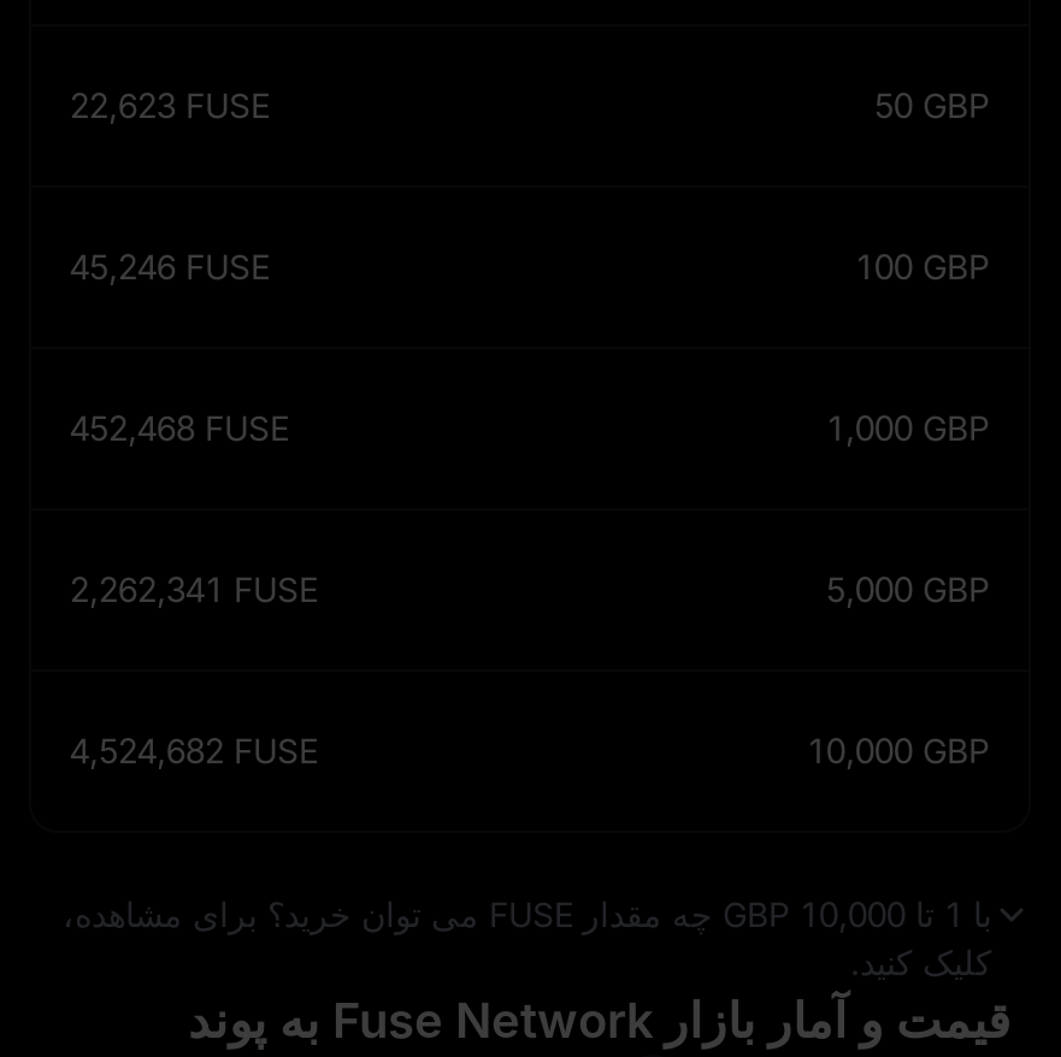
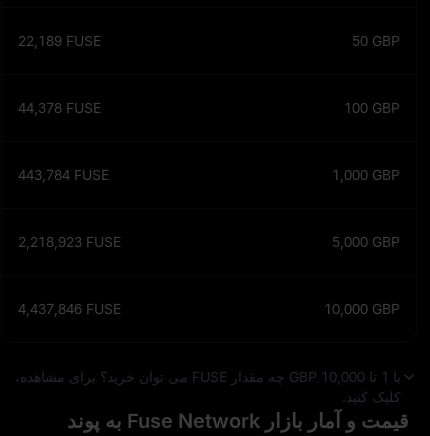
- 22,623 FUSE
+ 22,189 FUSE

- 45,246 FUSE
+ 44,378 FUSE

- 452,468 FUSE
+ 443,784 FUSE

- 2,262,341 FUSE
+ 2,218,923 FUSE

- 4,524,682 FUSE
+ 4,437,846 FUSE
